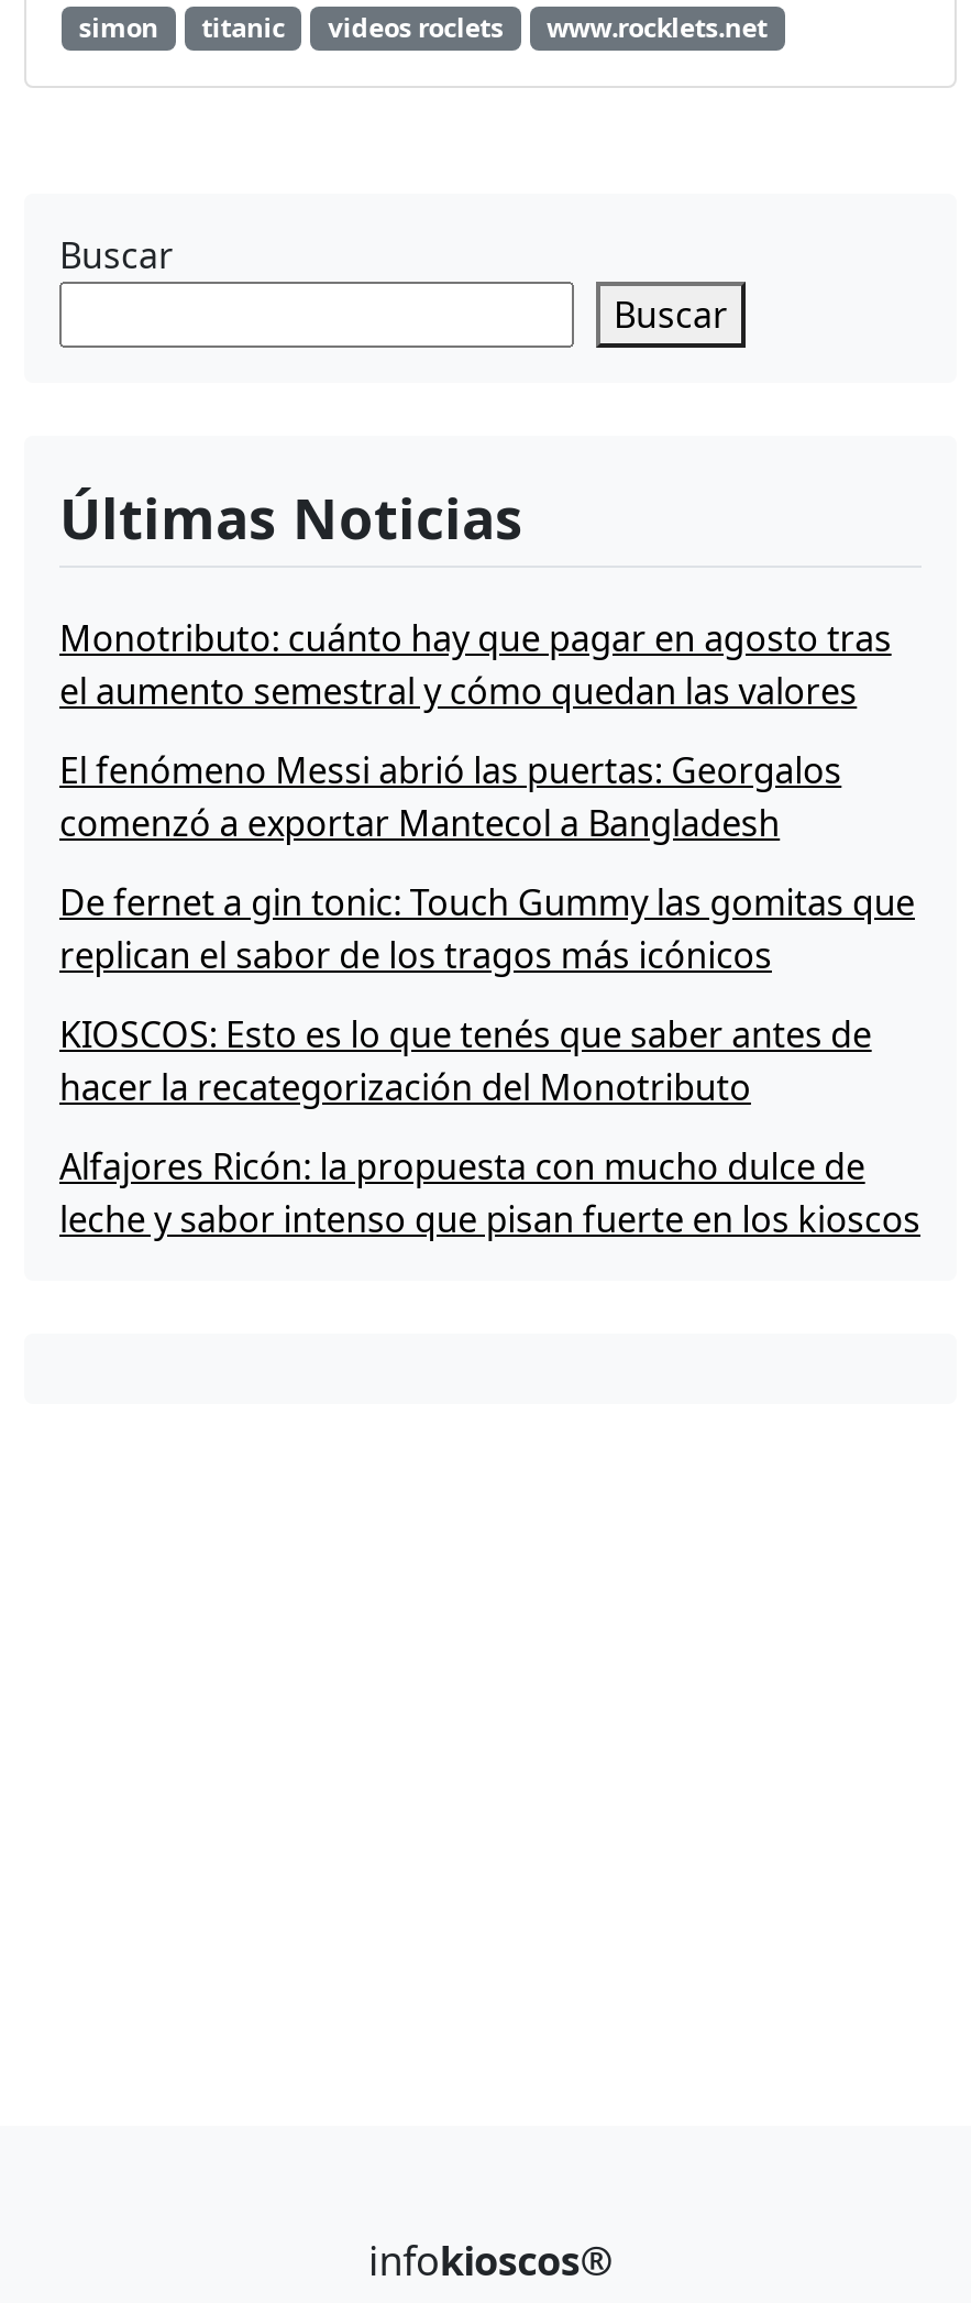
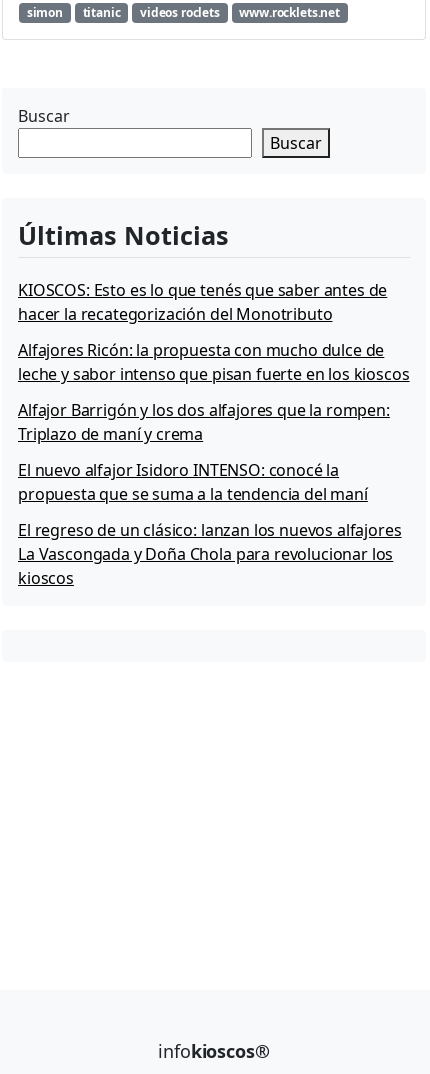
- Monotributo: cuánto hay que pagar en agosto tras
- el aumento semestral y cómo quedan las valores
- El fenómeno Messi abrió las puertas: Georgalos
- comenzó a exportar Mantecol a Bangladesh
- De fernet a gin tonic: Touch Gummy las gomitas que
- replican el sabor de los tragos más icónicos

moved up: KIOSCOS: Esto es lo que tenés que saber antes de | hacer la recategorización del Monotributo | Alfajores Ricón: la propuesta con mucho dulce de | leche y sabor intenso que pisan fuerte en los kioscos

+ Alfajor Barrigón y los dos alfajores que la rompen:
+ Triplazo de maní y crema
+ El nuevo alfajor Isidoro INTENSO: conocé la
+ propuesta que se suma a la tendencia del maní
+ El regreso de un clásico: lanzan los nuevos alfajores
+ La Vascongada y Doña Chola para revolucionar los
+ kioscos
